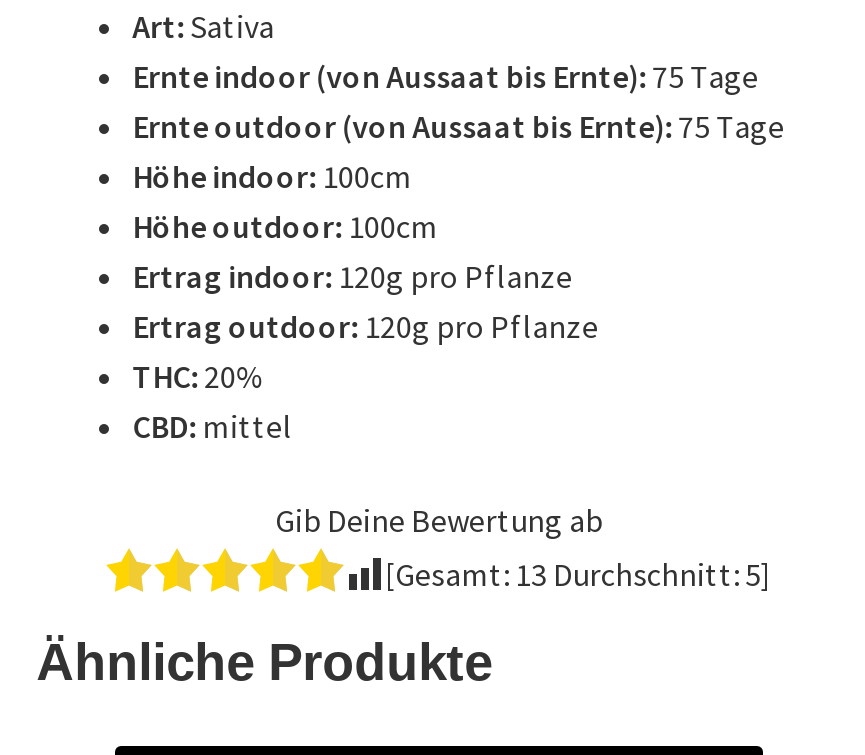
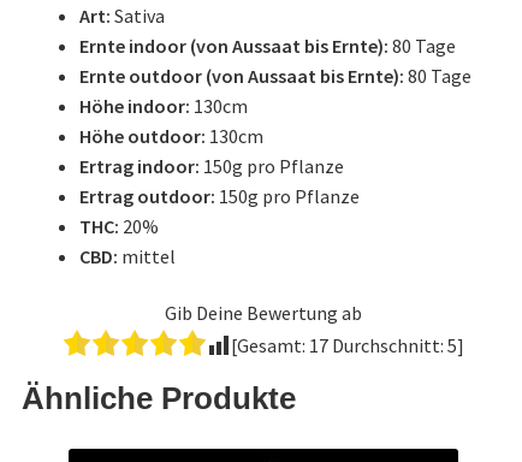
- Ernte indoor (von Aussaat bis Ernte): 75 Tage
+ Ernte indoor (von Aussaat bis Ernte): 80 Tage

- Ernte outdoor (von Aussaat bis Ernte): 75 Tage
+ Ernte outdoor (von Aussaat bis Ernte): 80 Tage

- Höhe indoor: 100cm
+ Höhe indoor: 130cm

- Höhe outdoor: 100cm
+ Höhe outdoor: 130cm

- Ertrag indoor: 120g pro Pflanze
+ Ertrag indoor: 150g pro Pflanze

- Ertrag outdoor: 120g pro Pflanze
+ Ertrag outdoor: 150g pro Pflanze

- [Gesamt: 13 Durchschnitt: 5]
+ [Gesamt: 17 Durchschnitt: 5]
